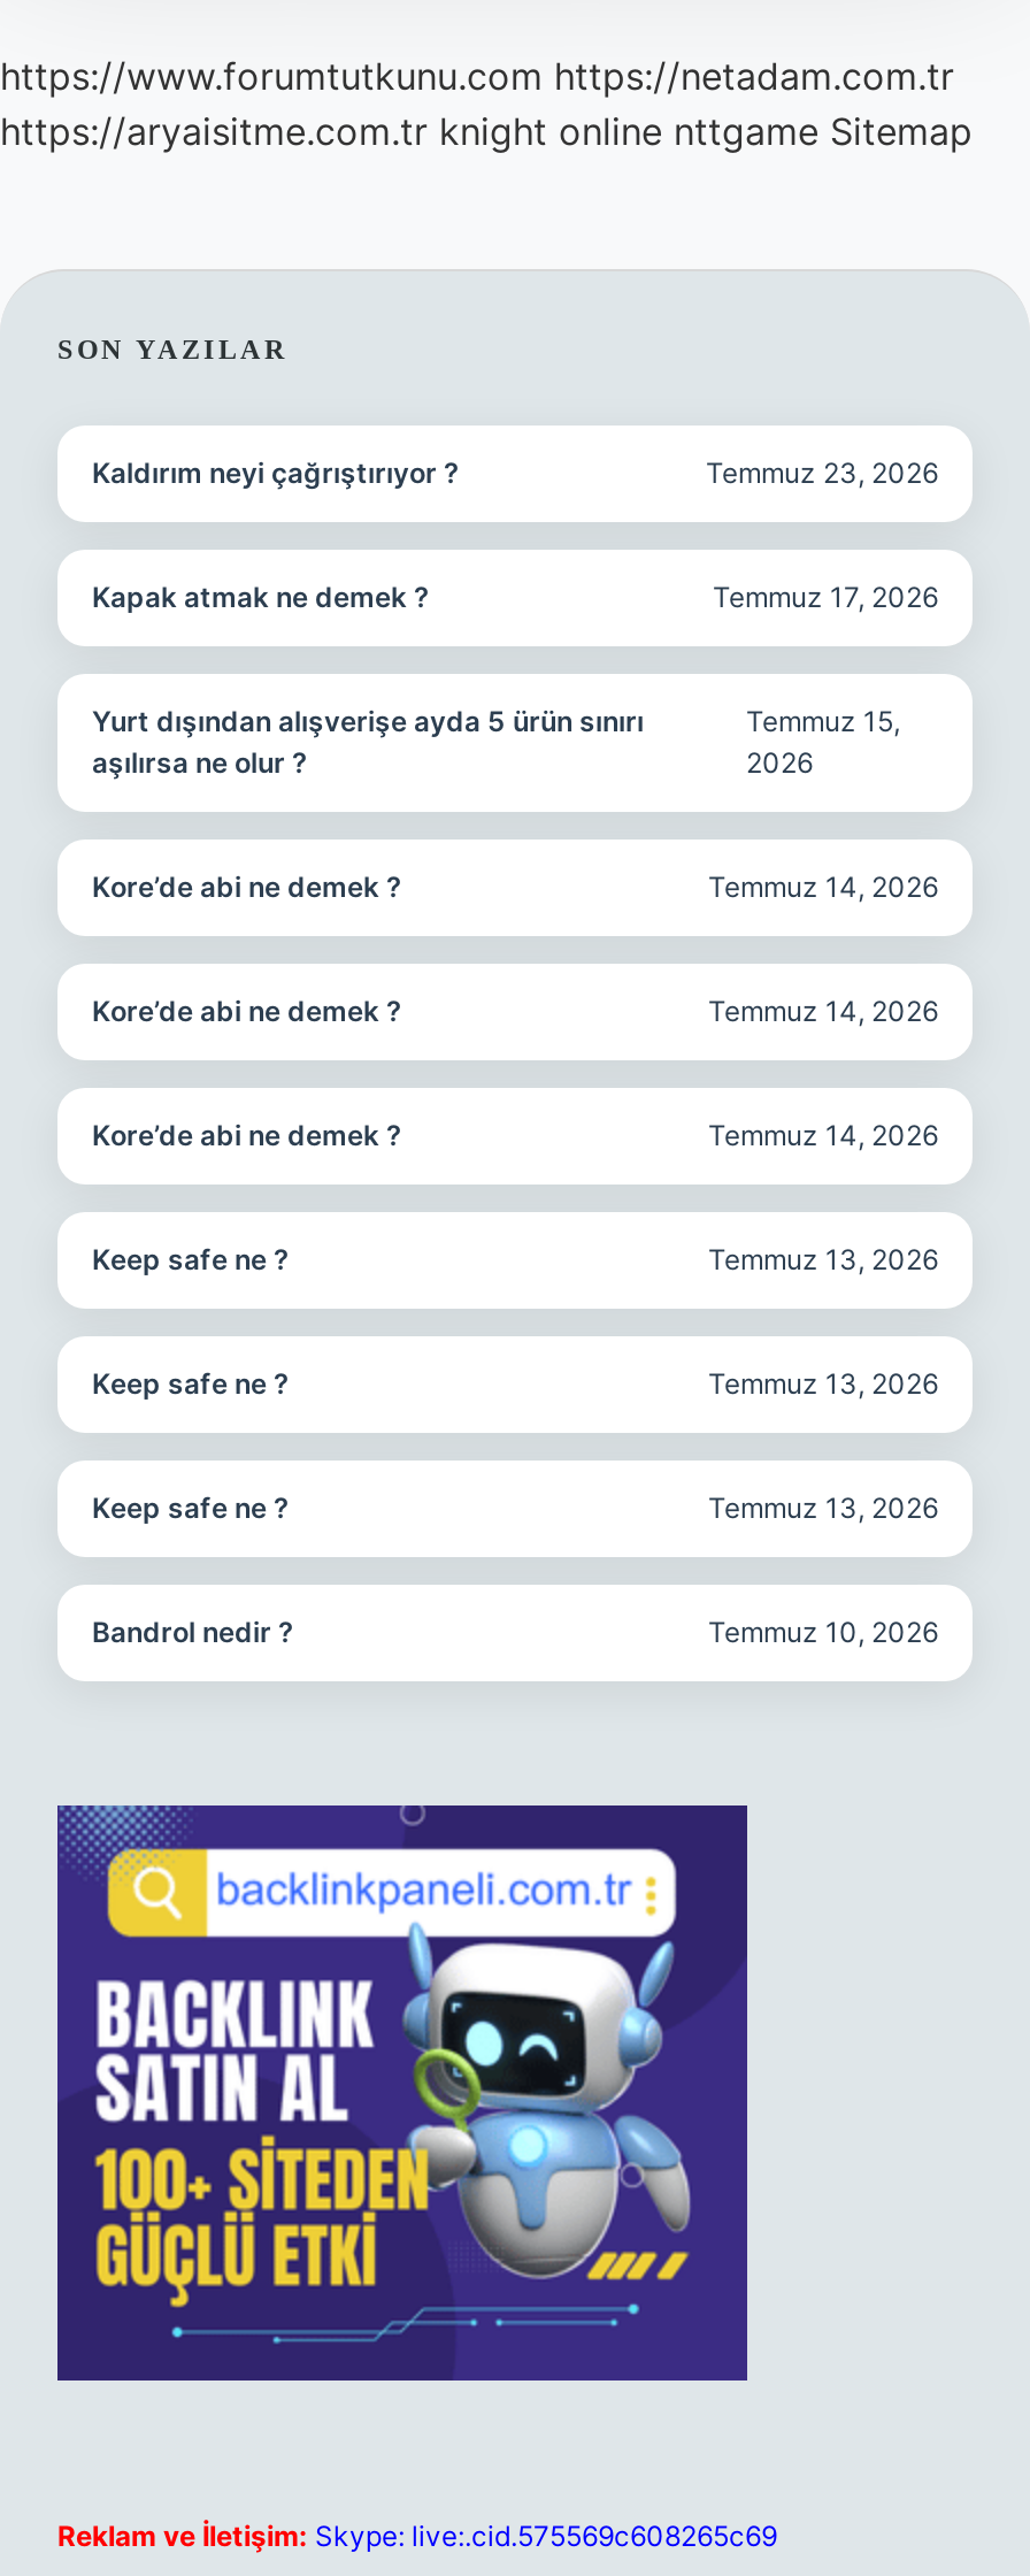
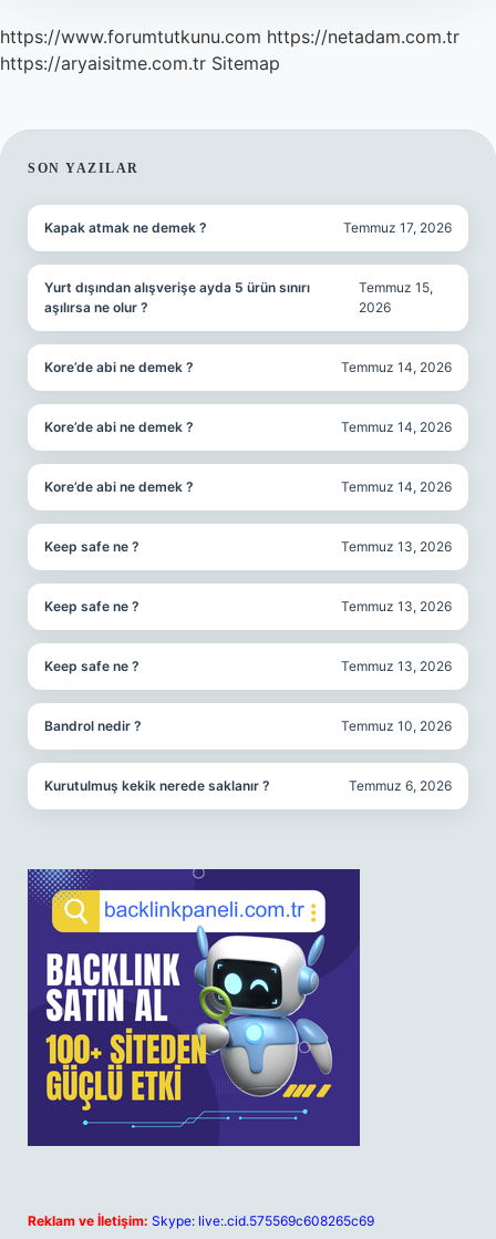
- https://aryaisitme.com.tr knight online nttgame Sitemap
+ https://aryaisitme.com.tr Sitemap

- Kaldırım neyi çağrıştırıyor ?
- Temmuz 23, 2026

moved up: Kapak atmak ne demek ? | Temmuz 17, 2026 | Yurt dışından alışverişe ayda 5 ürün sınırı | ... | Bandrol nedir ? | Temmuz 10, 2026

+ Kurutulmuş kekik nerede saklanır ?
+ Temmuz 6, 2026
